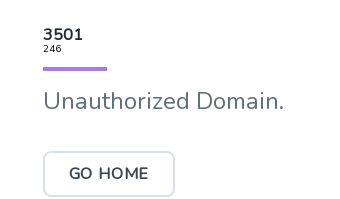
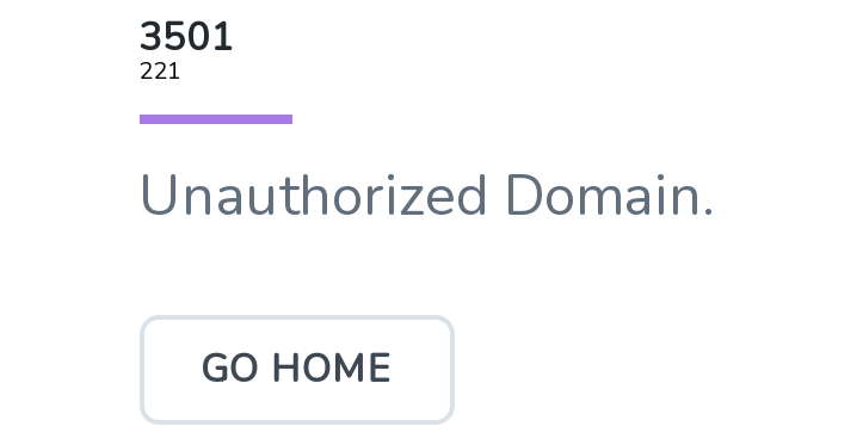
- 246
+ 221
